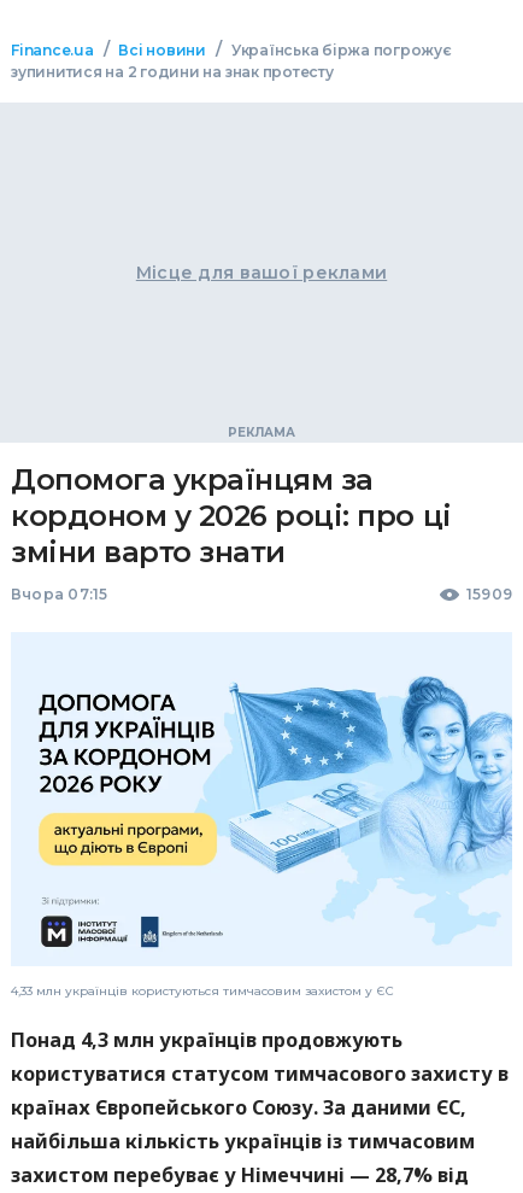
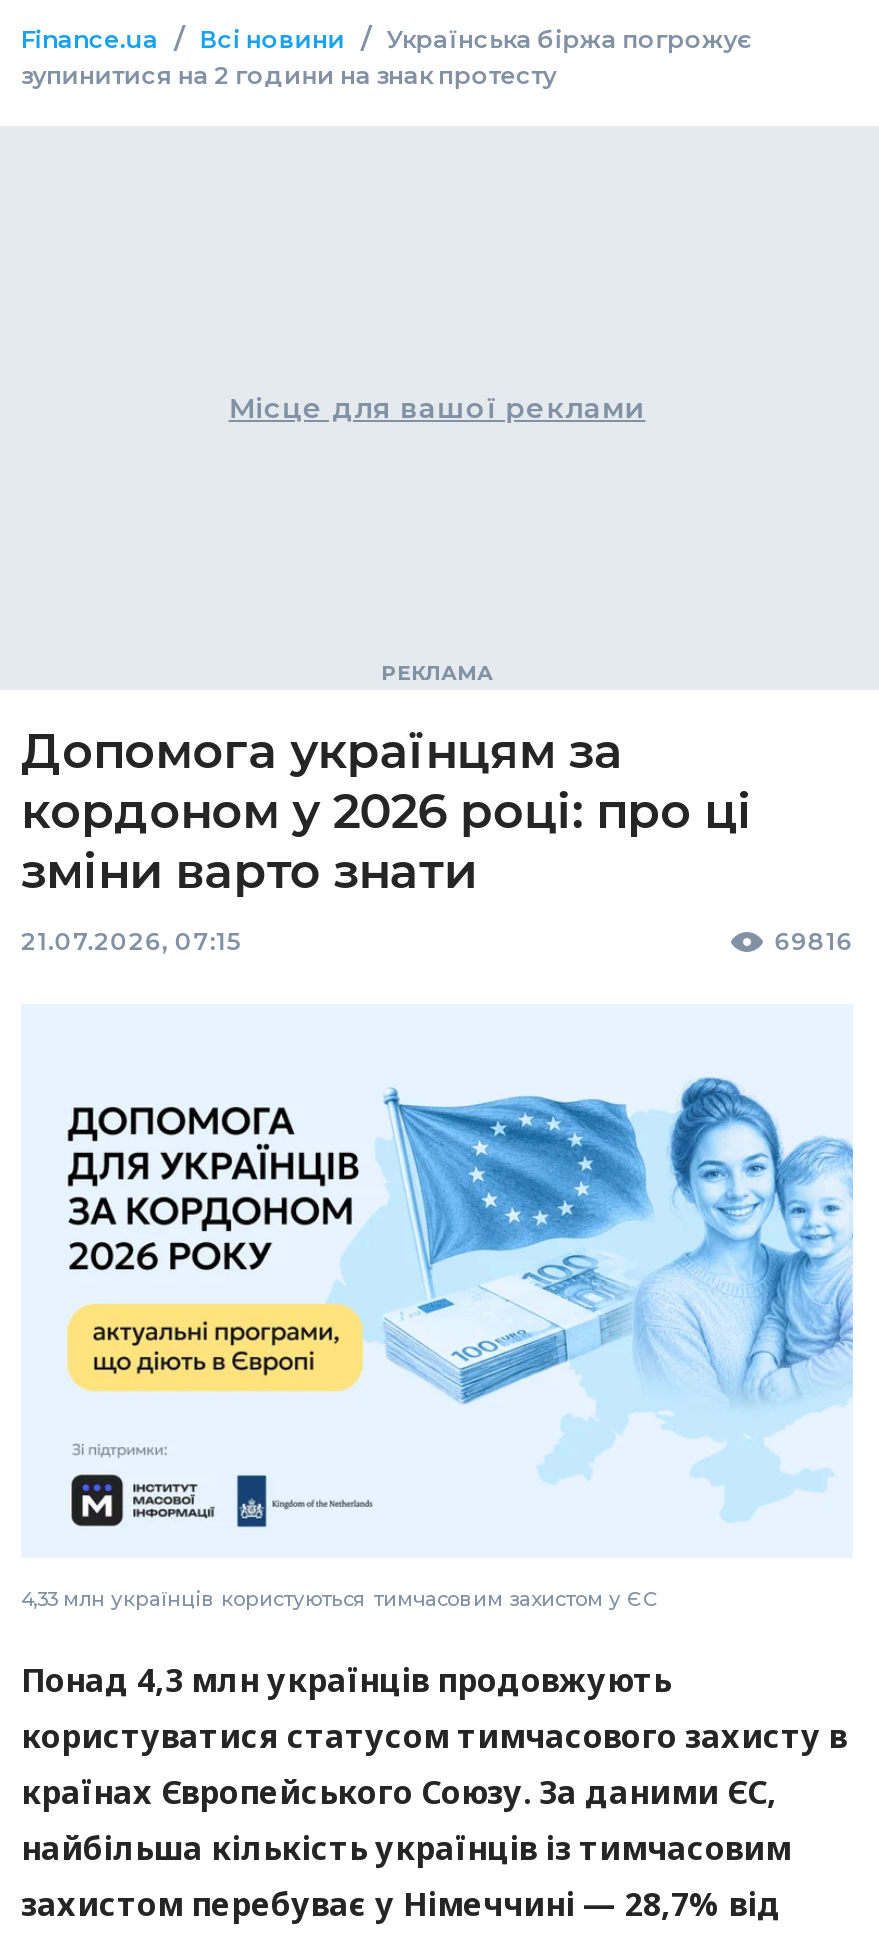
- Вчора 07:15
- 15909
+ 21.07.2026, 07:15
+ 69816
